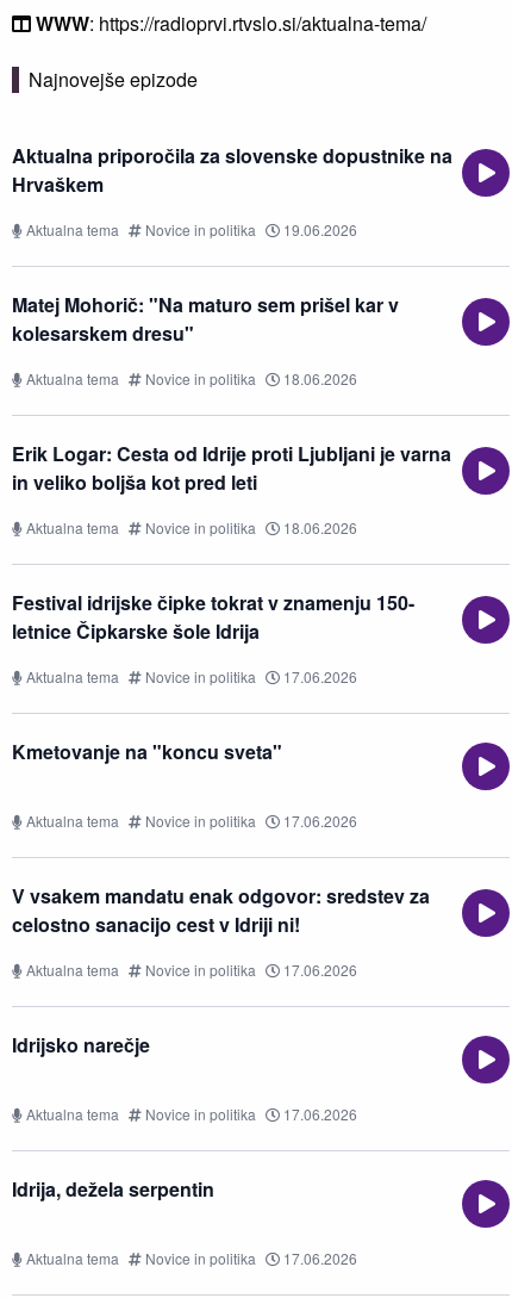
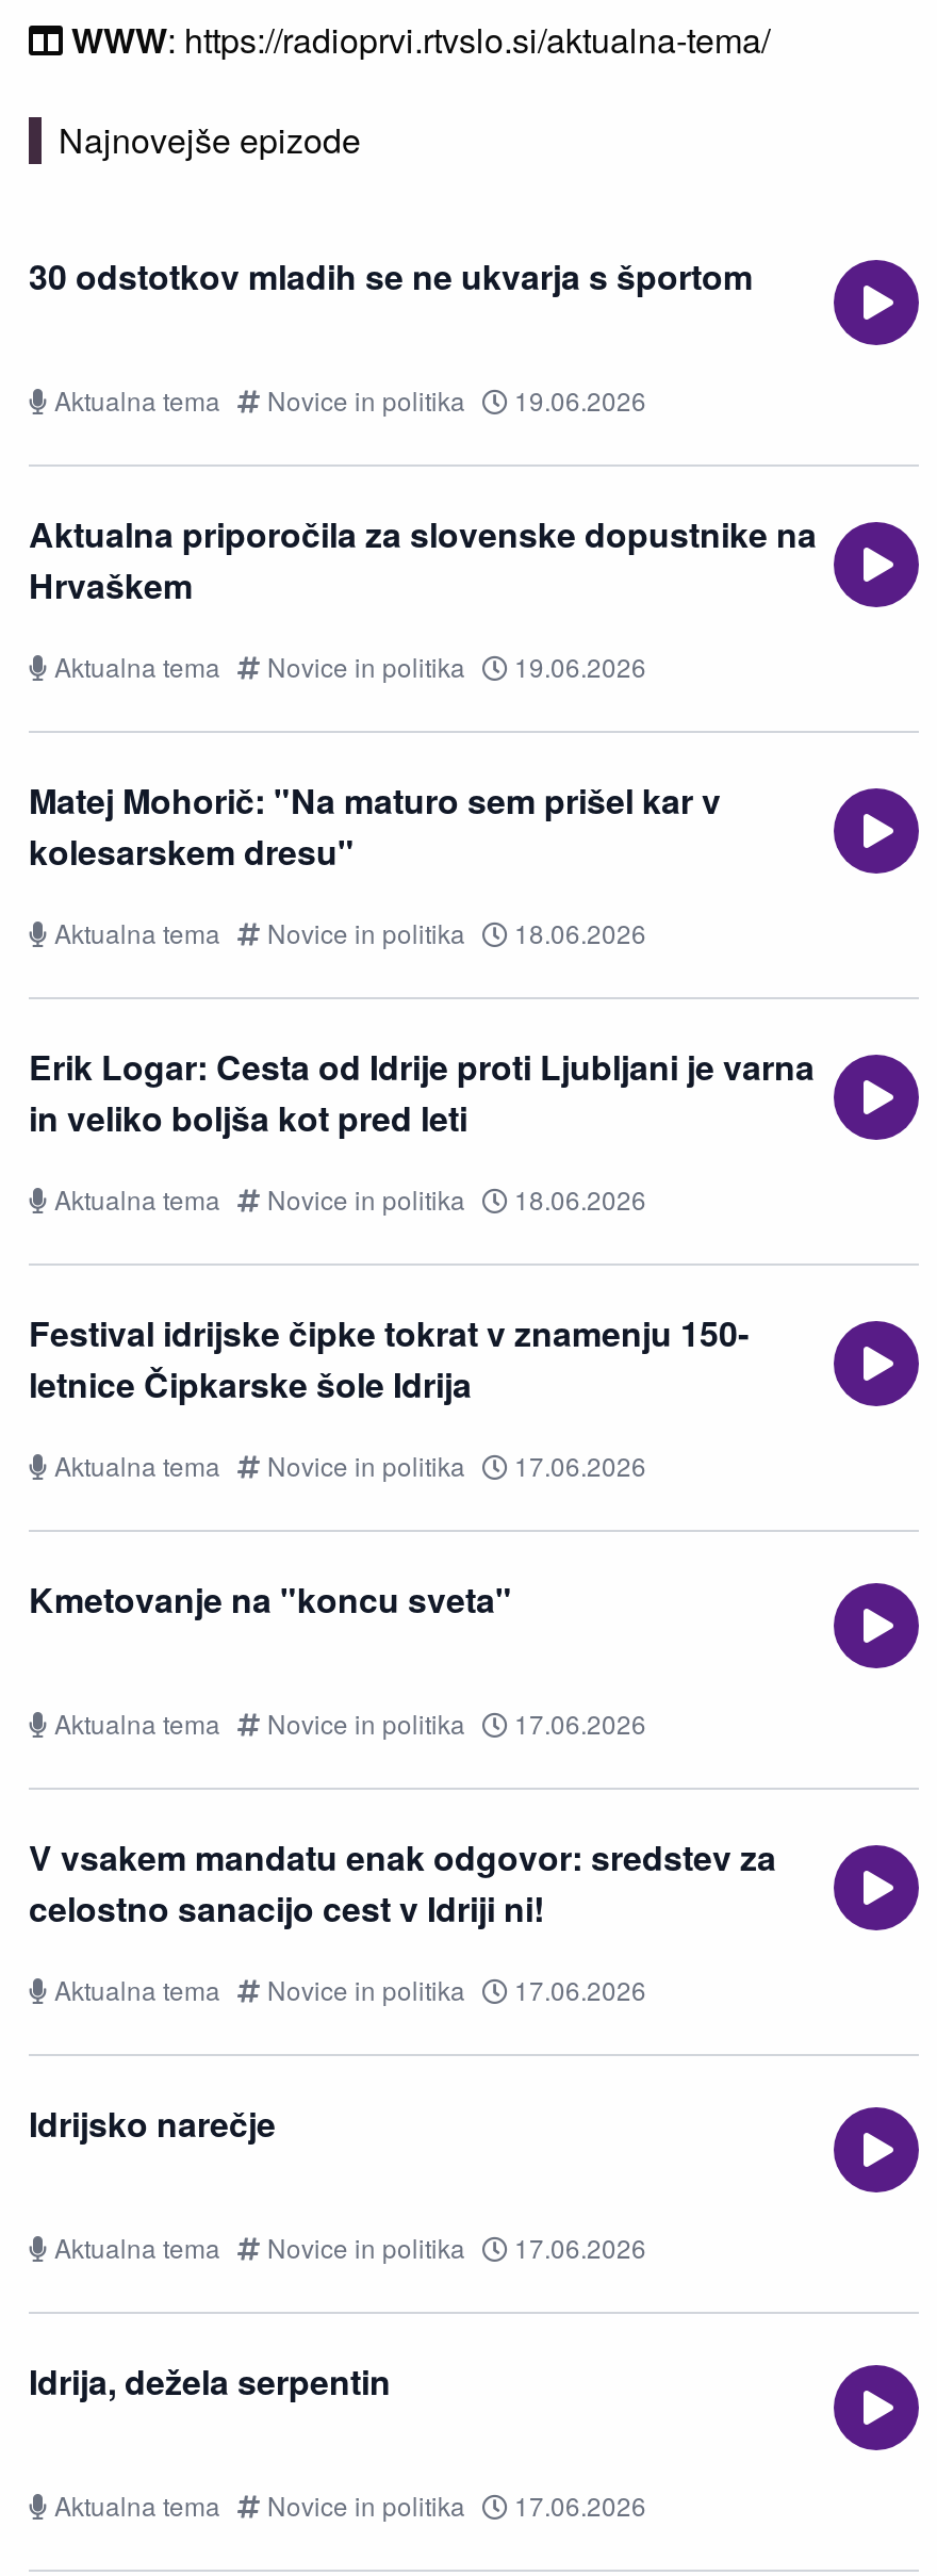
+ 30 odstotkov mladih se ne ukvarja s športom
+ Aktualna tema
+ Novice in politika
+ 19.06.2026
